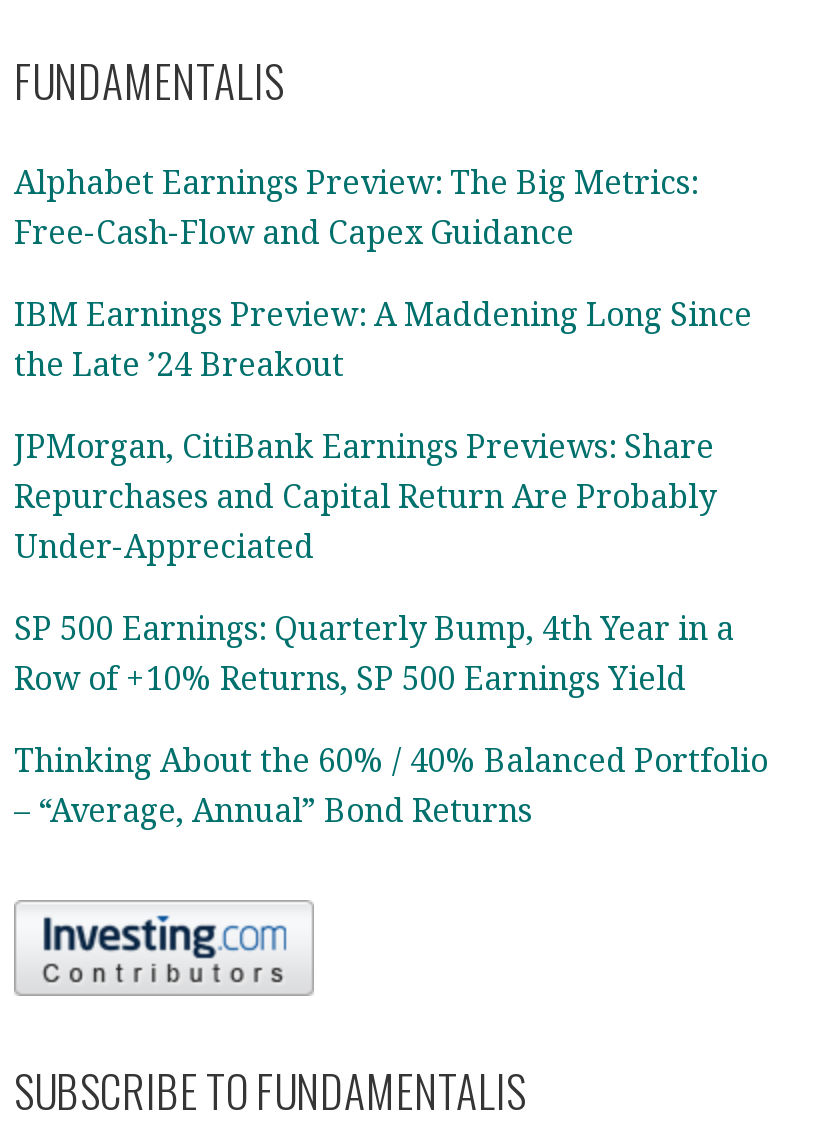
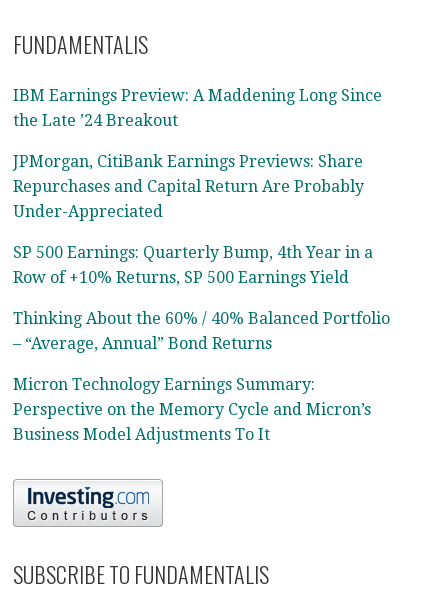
- Alphabet Earnings Preview: The Big Metrics:
- Free-Cash-Flow and Capex Guidance

moved up: IBM Earnings Preview: A Maddening Long Since | the Late ’24 Breakout | JPMorgan, CitiBank Earnings Previews: Share | ... | Thinking About the 60% / 40% Balanced Portfolio | – “Average, Annual” Bond Returns

+ Micron Technology Earnings Summary:
+ Perspective on the Memory Cycle and Micron’s
+ Business Model Adjustments To It
